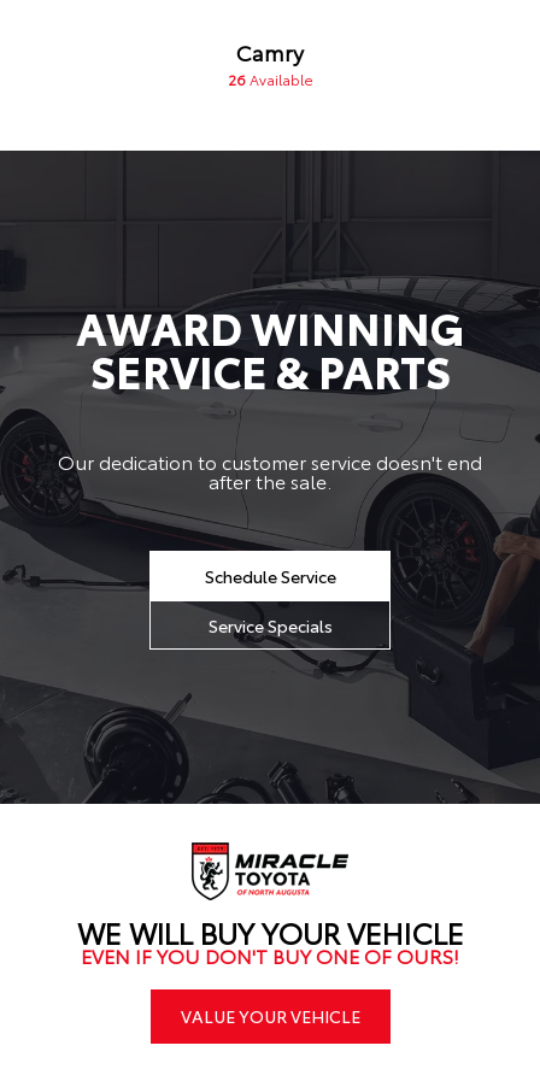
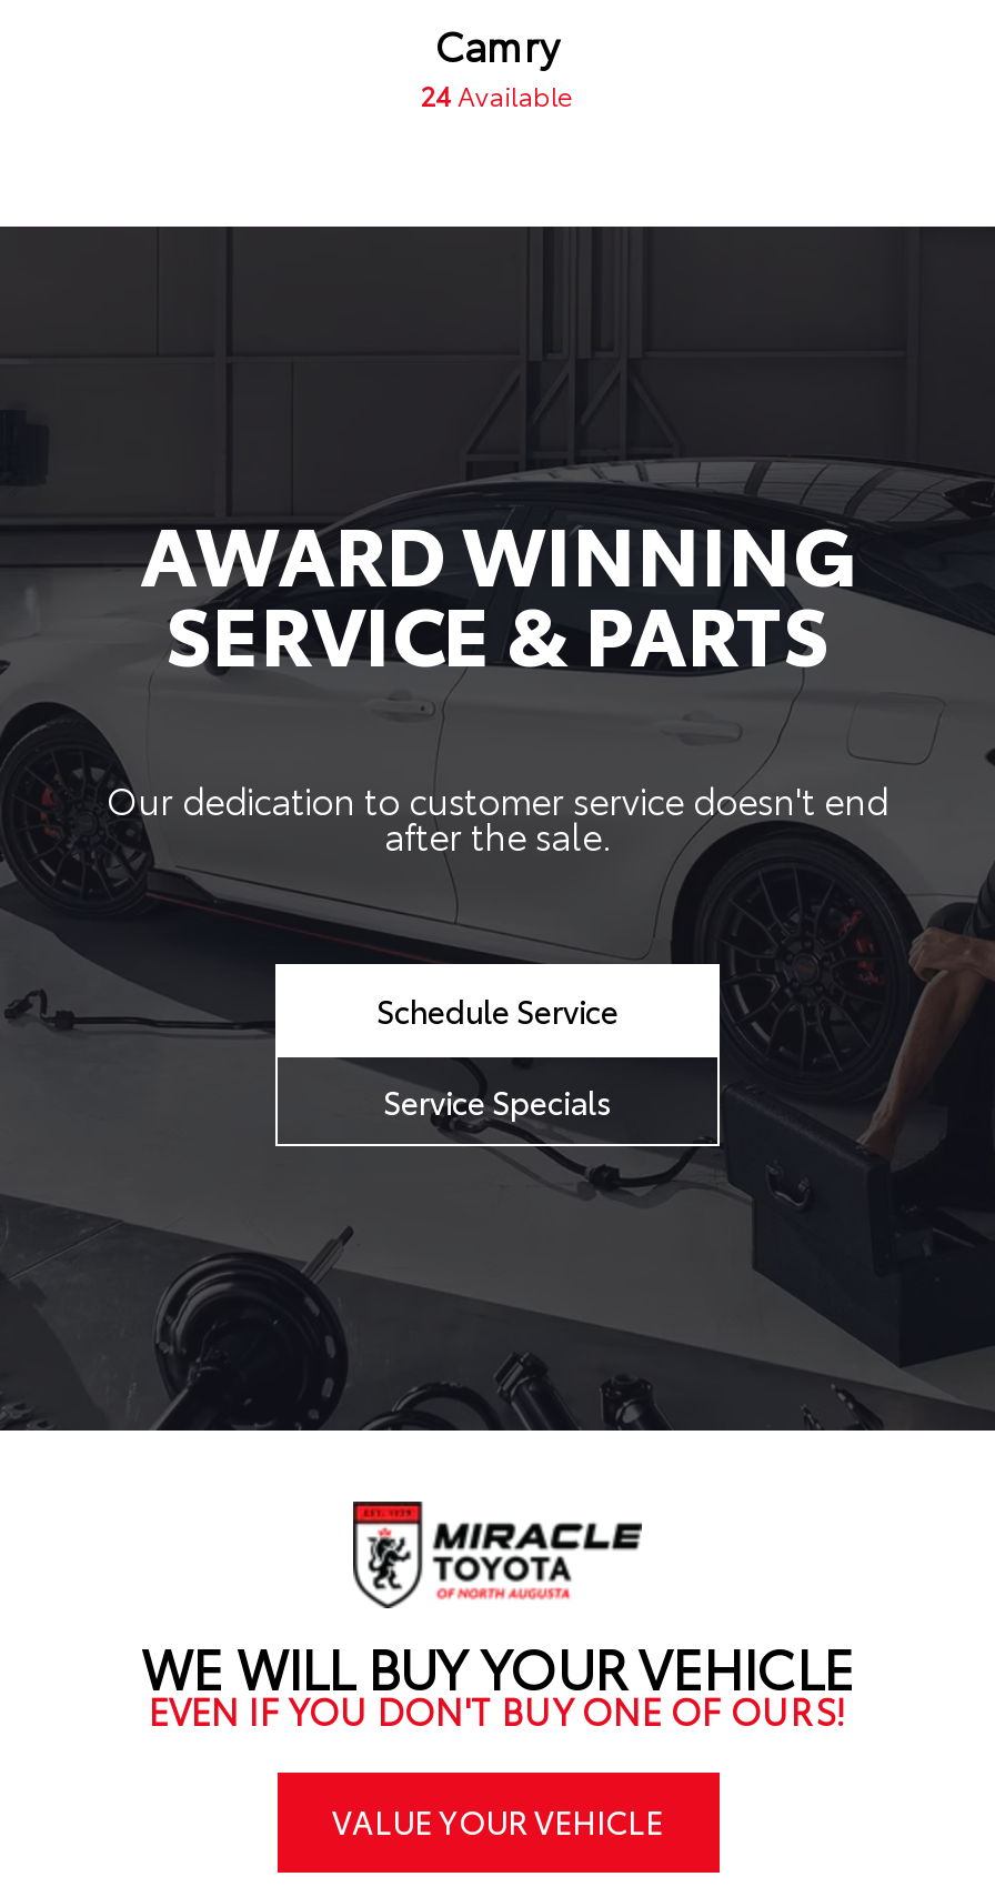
- 26 Available
+ 24 Available
